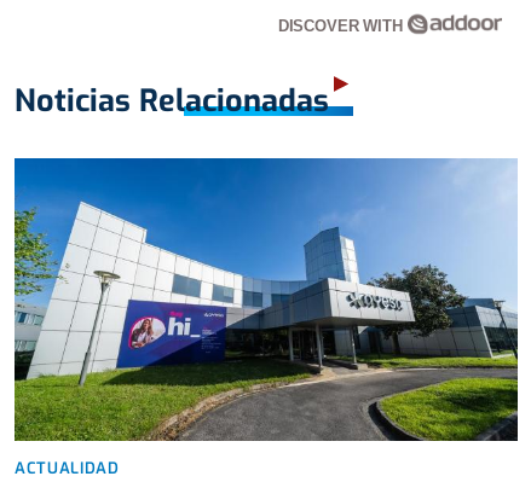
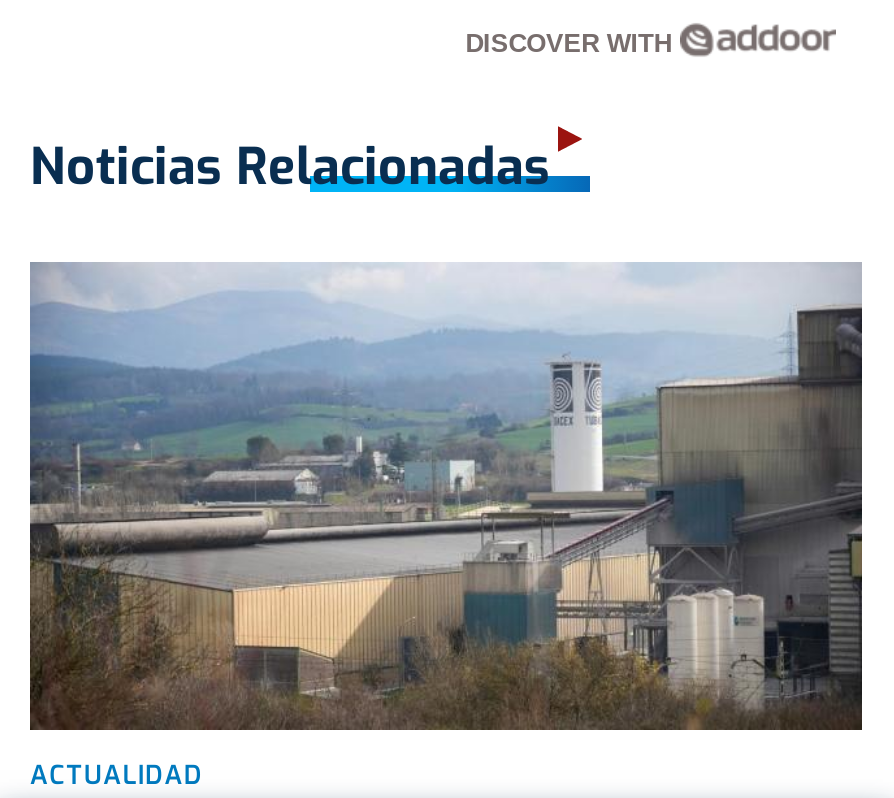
- [image]
+ [image]
